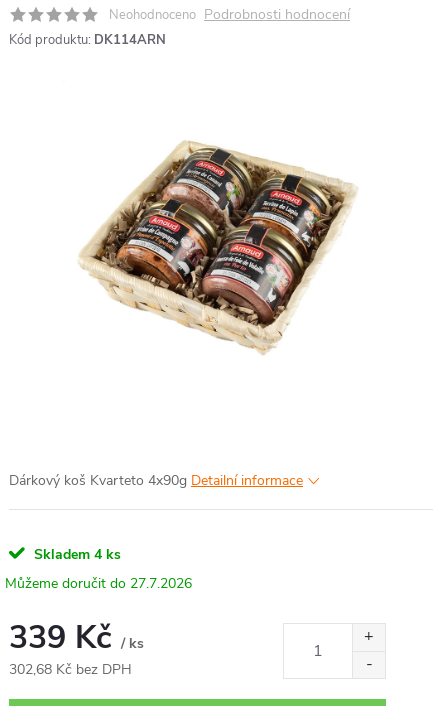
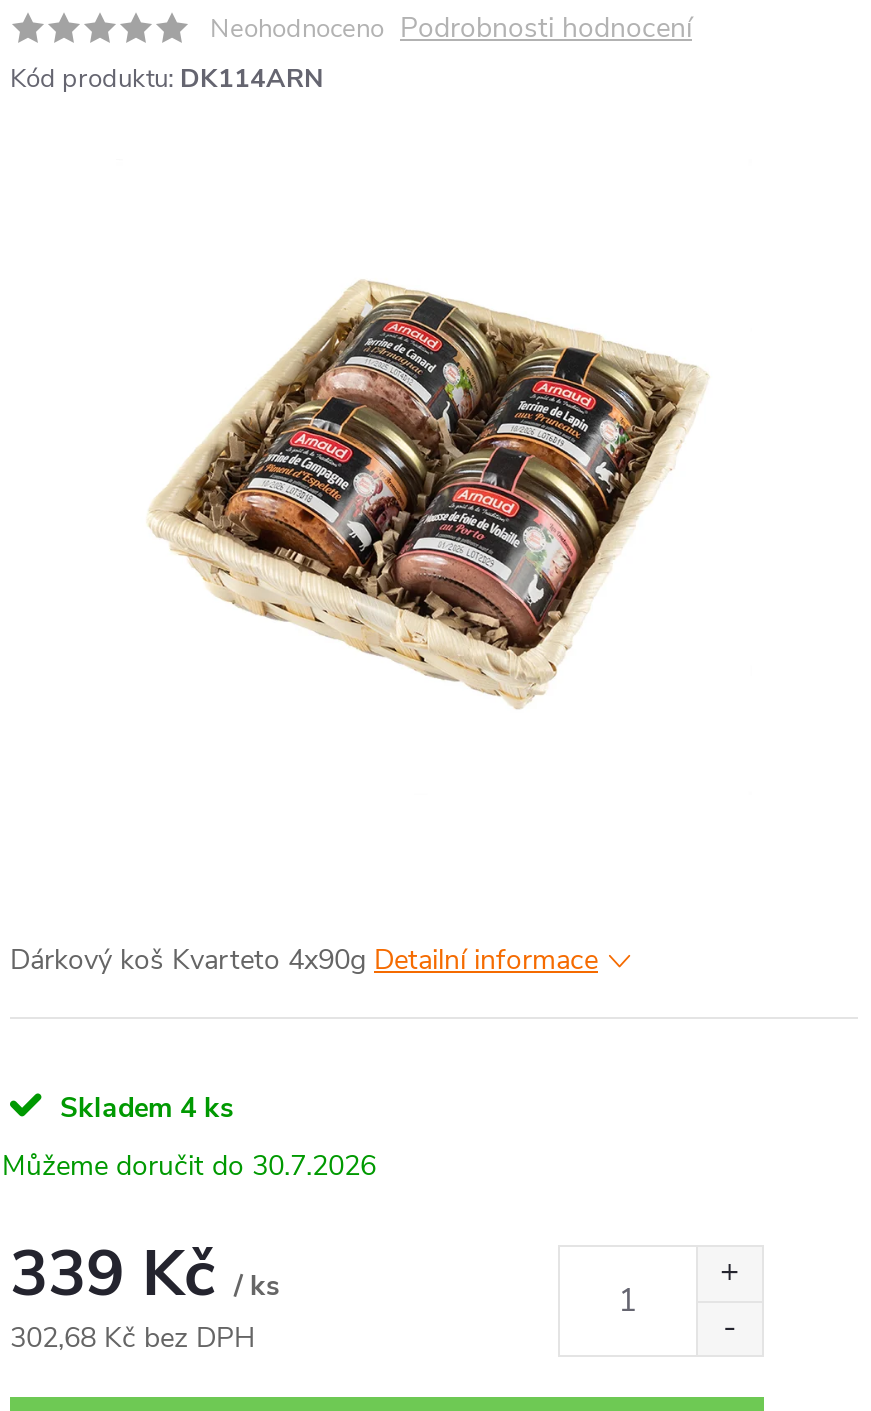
- 27.7.2026
+ 30.7.2026
